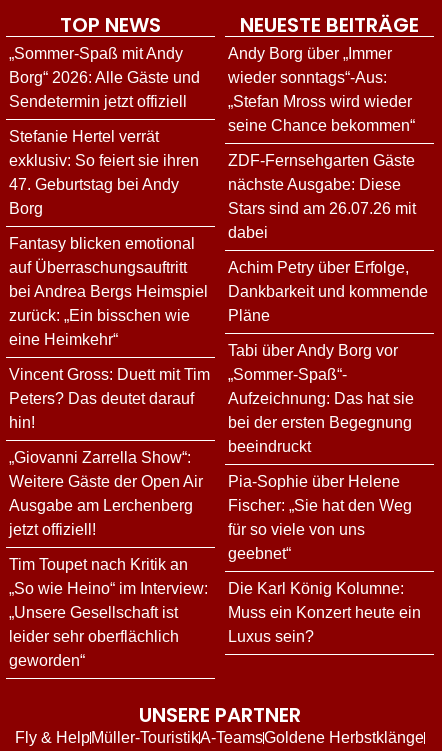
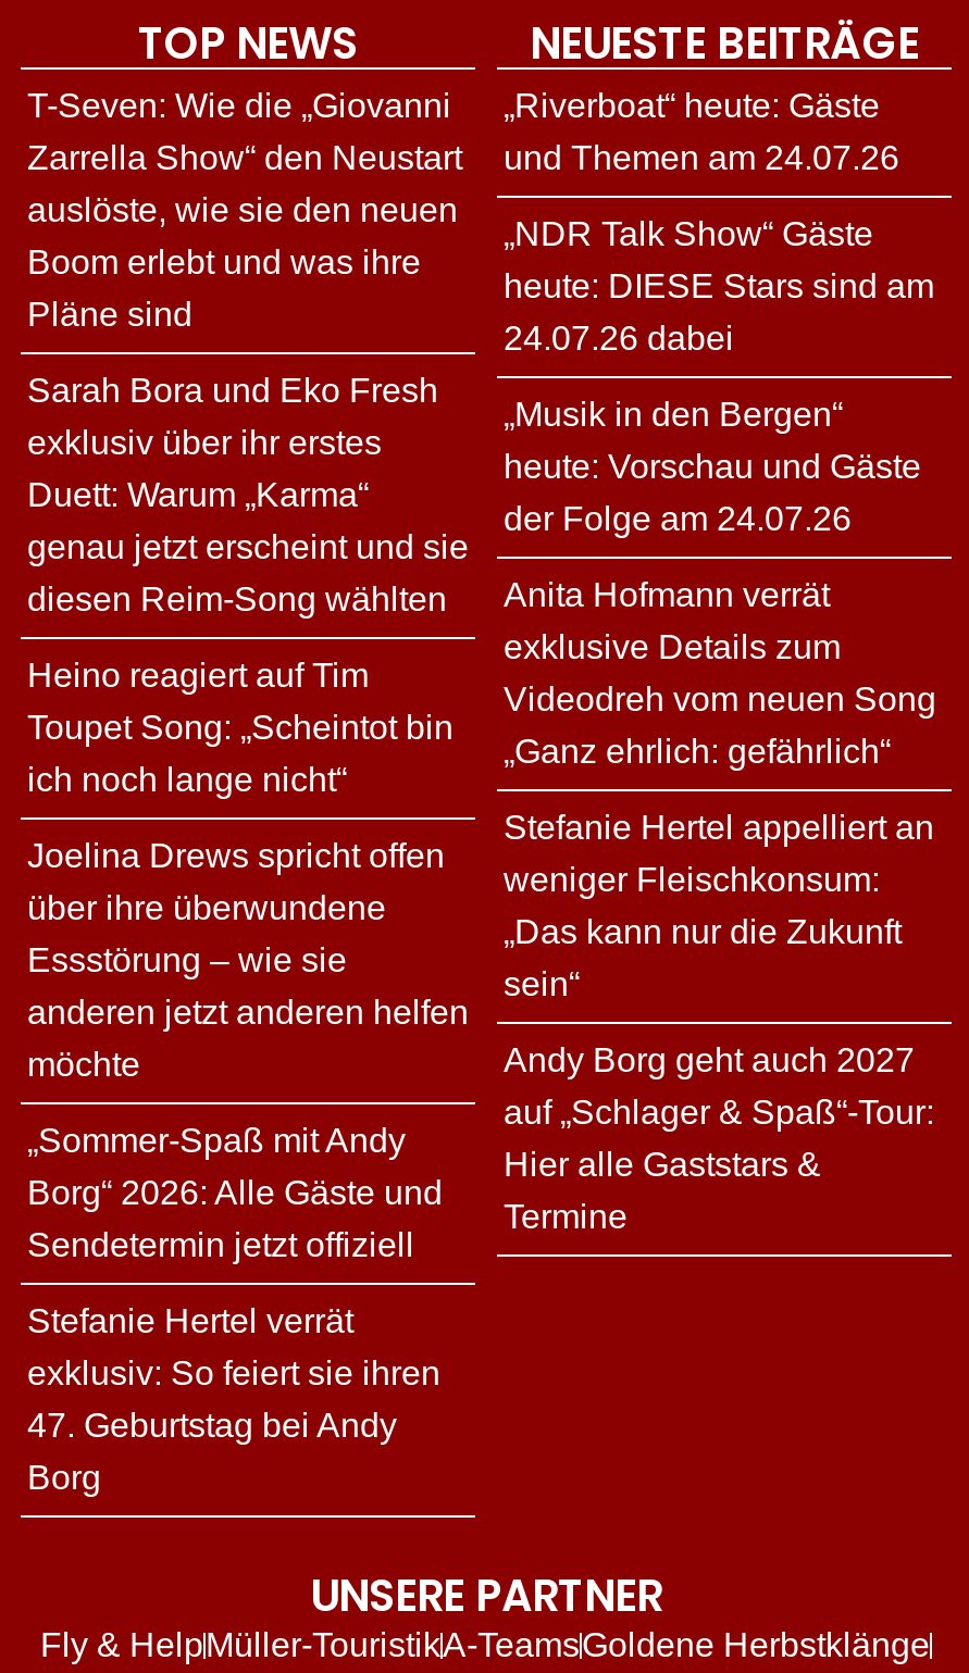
+ T-Seven: Wie die „Giovanni
+ Zarrella Show“ den Neustart
+ auslöste, wie sie den neuen
+ Boom erlebt und was ihre
+ Pläne sind
+ Sarah Bora und Eko Fresh
+ exklusiv über ihr erstes
+ Duett: Warum „Karma“
+ genau jetzt erscheint und sie
+ diesen Reim-Song wählten
+ Heino reagiert auf Tim
+ Toupet Song: „Scheintot bin
+ ich noch lange nicht“
+ Joelina Drews spricht offen
+ über ihre überwundene
+ Essstörung – wie sie
+ anderen jetzt anderen helfen
+ möchte

moved down: „Sommer-Spaß mit Andy | Borg“ 2026: Alle Gäste und | Sendetermin jetzt offiziell

- Andy Borg über „Immer
- wieder sonntags“-Aus:
- „Stefan Mross wird wieder
- seine Chance bekommen“
+ „Riverboat“ heute: Gäste
+ und Themen am 24.07.26

moved down: Stefanie Hertel verrät | exklusiv: So feiert sie ihren | 47. Geburtstag bei Andy | Borg

- ZDF-Fernsehgarten Gäste
- nächste Ausgabe: Diese
- Stars sind am 26.07.26 mit
- dabei
+ „NDR Talk Show“ Gäste
+ heute: DIESE Stars sind am
+ 24.07.26 dabei

- Fantasy blicken emotional
- auf Überraschungsauftritt
- bei Andrea Bergs Heimspiel
- zurück: „Ein bisschen wie
- eine Heimkehr“
- Vincent Gross: Duett mit Tim
- Peters? Das deutet darauf
- hin!
- „Giovanni Zarrella Show“:
- Weitere Gäste der Open Air
- Ausgabe am Lerchenberg
- jetzt offiziell!
- Tim Toupet nach Kritik an
- „So wie Heino“ im Interview:
- „Unsere Gesellschaft ist
- leider sehr oberflächlich
- geworden“

- Achim Petry über Erfolge,
- Dankbarkeit und kommende
- Pläne
+ „Musik in den Bergen“
+ heute: Vorschau und Gäste
+ der Folge am 24.07.26

- Tabi über Andy Borg vor
- „Sommer-Spaß“-
- Aufzeichnung: Das hat sie
- bei der ersten Begegnung
- beeindruckt
+ Anita Hofmann verrät
+ exklusive Details zum
+ Videodreh vom neuen Song
+ „Ganz ehrlich: gefährlich“

- Pia-Sophie über Helene
- Fischer: „Sie hat den Weg
- für so viele von uns
- geebnet“
+ Stefanie Hertel appelliert an
+ weniger Fleischkonsum:
+ „Das kann nur die Zukunft
+ sein“

- Die Karl König Kolumne:
- Muss ein Konzert heute ein
- Luxus sein?
+ Andy Borg geht auch 2027
+ auf „Schlager & Spaß“-Tour:
+ Hier alle Gaststars &
+ Termine
